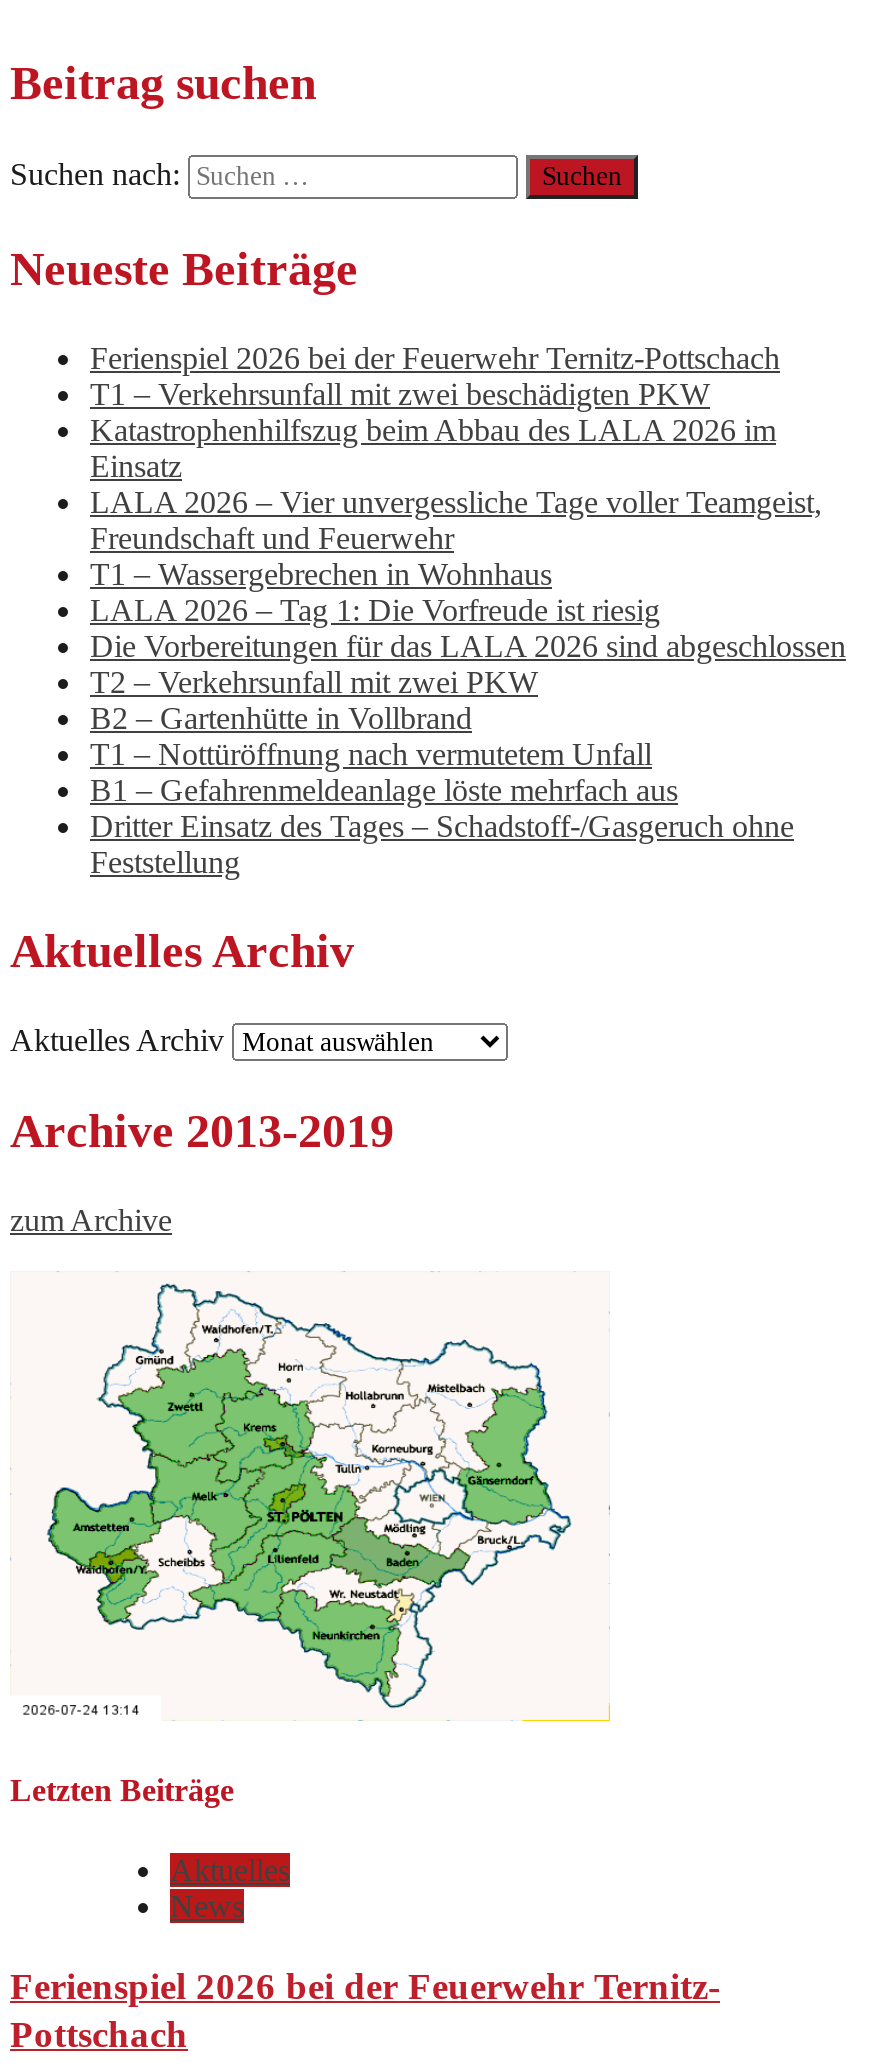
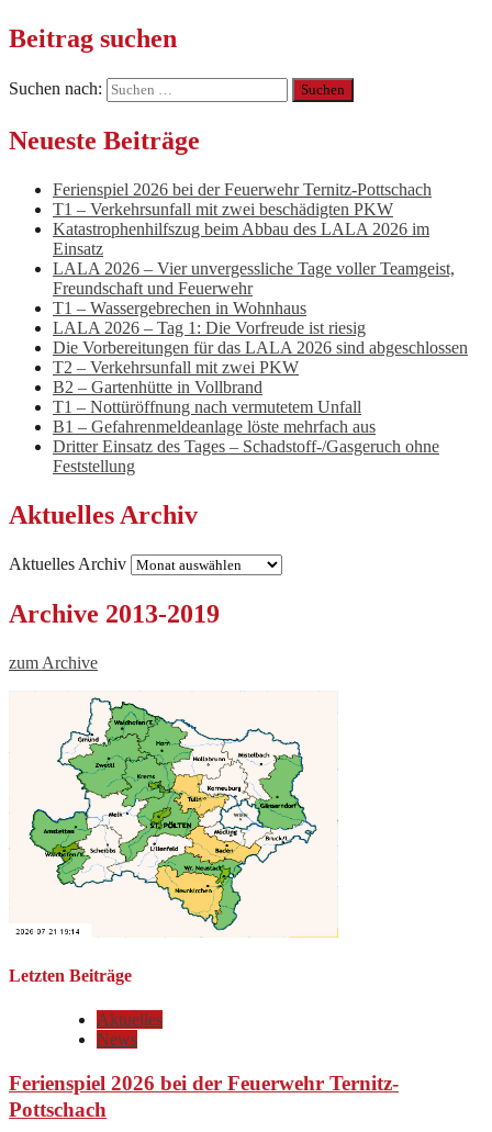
- [image]
+ [image]

- [image]
+ [image]
